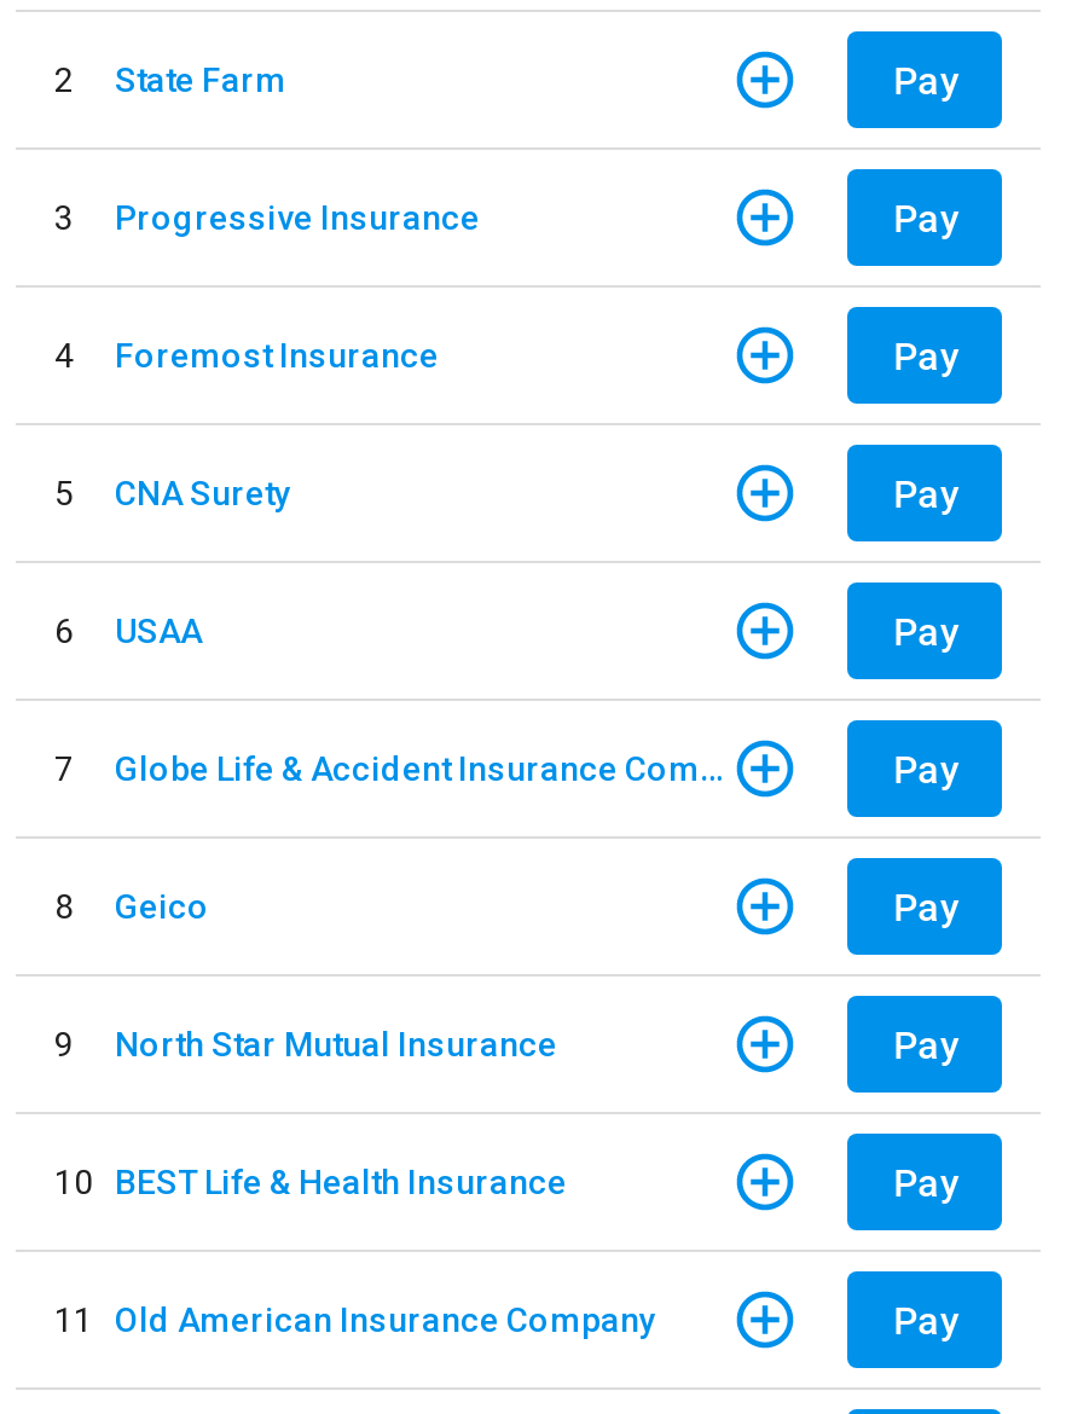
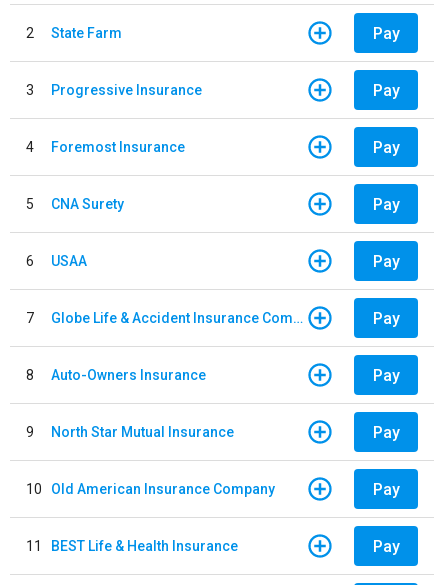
- Geico
+ Auto-Owners Insurance

- 10 BEST Life & Health Insurance
+ 10 Old American Insurance Company

- 11 Old American Insurance Company
+ 11 BEST Life & Health Insurance
